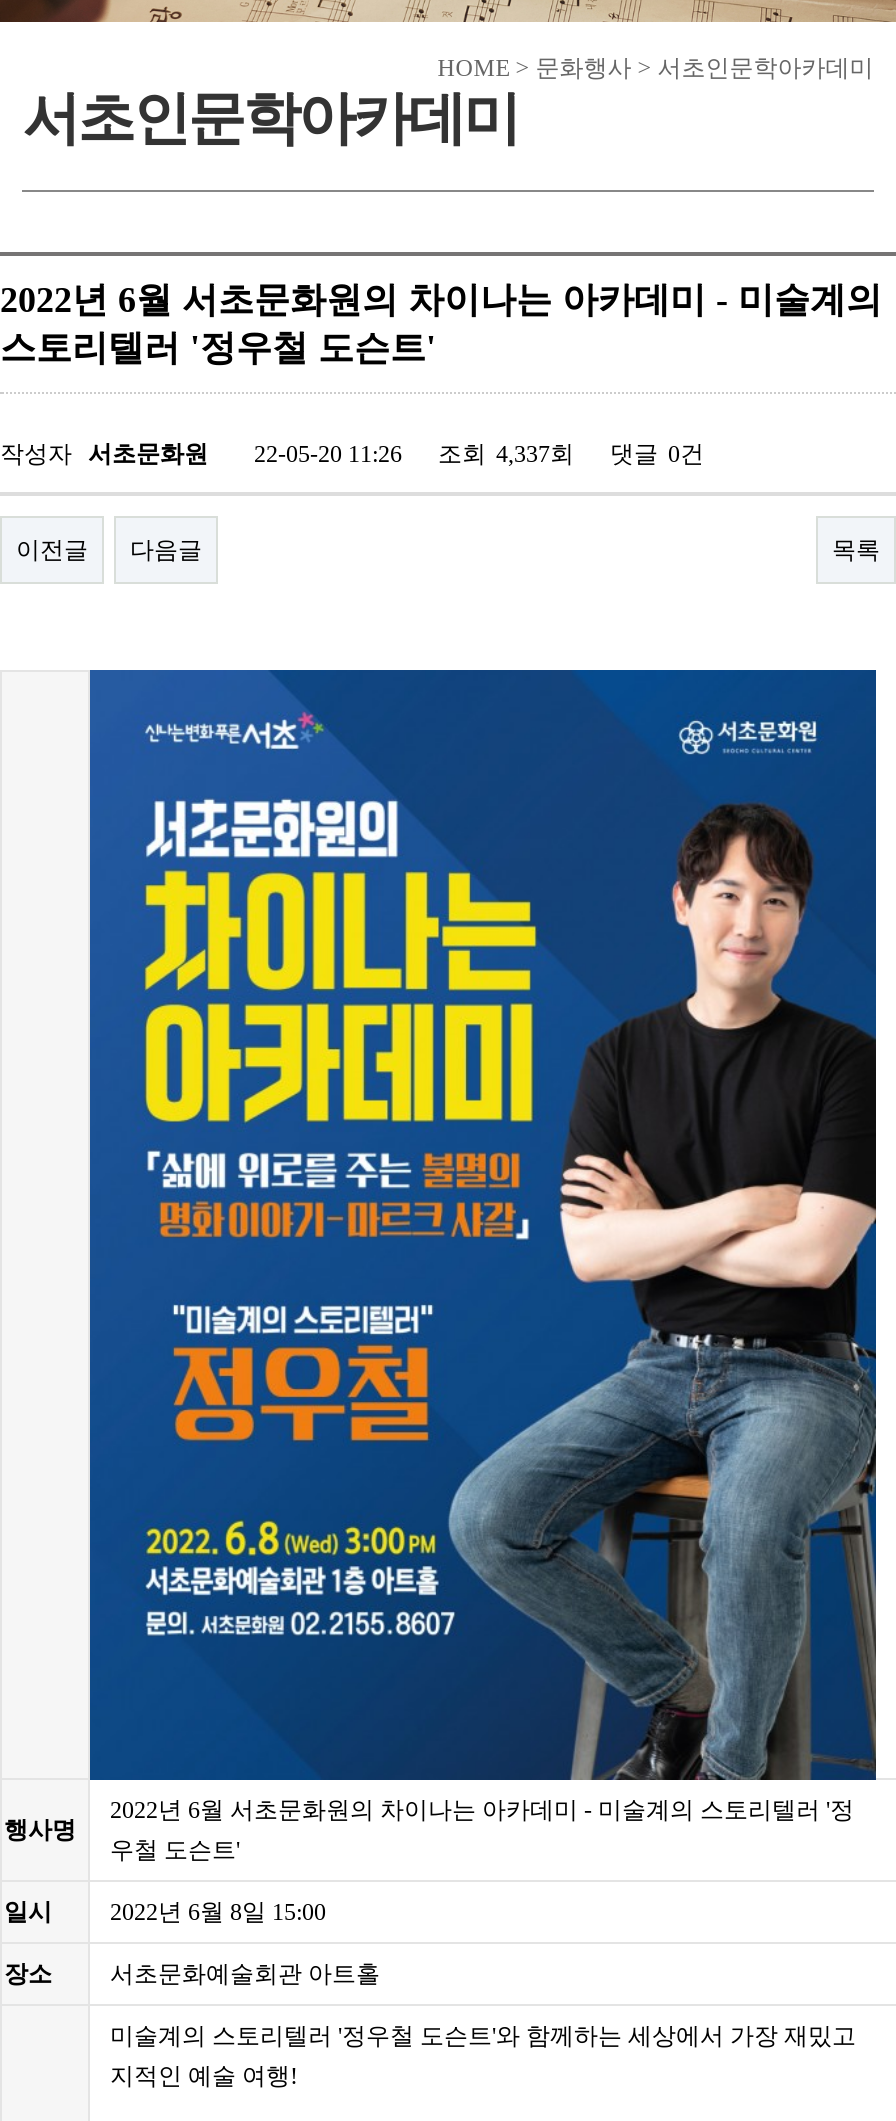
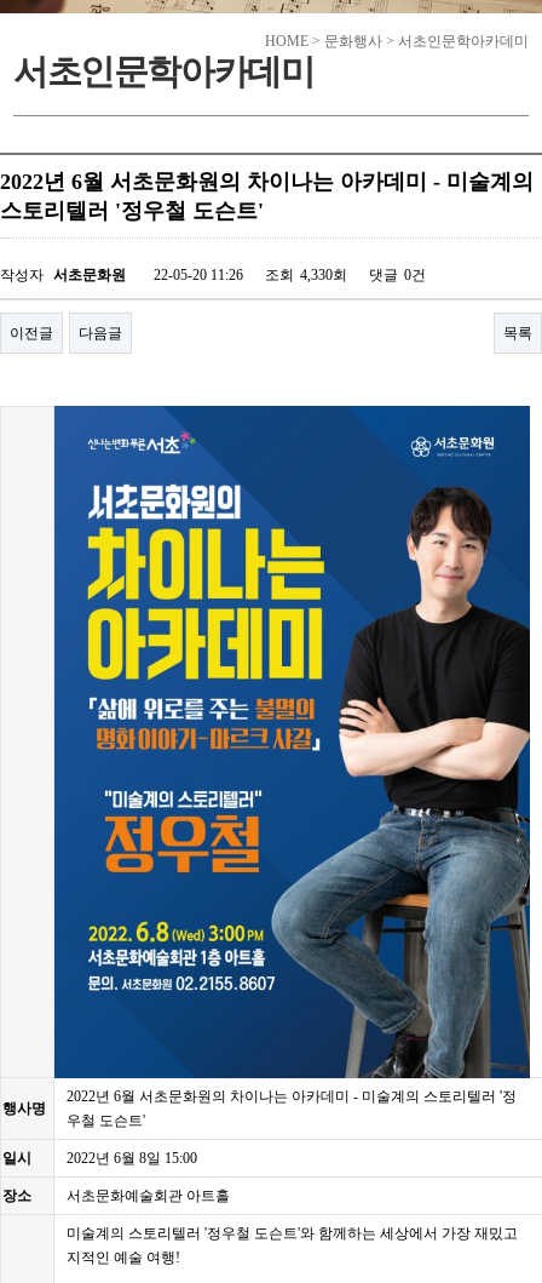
- 작성자 서초문화원 22-05-20 11:26 조회 4,337회 댓글 0건
+ 작성자 서초문화원 22-05-20 11:26 조회 4,330회 댓글 0건
